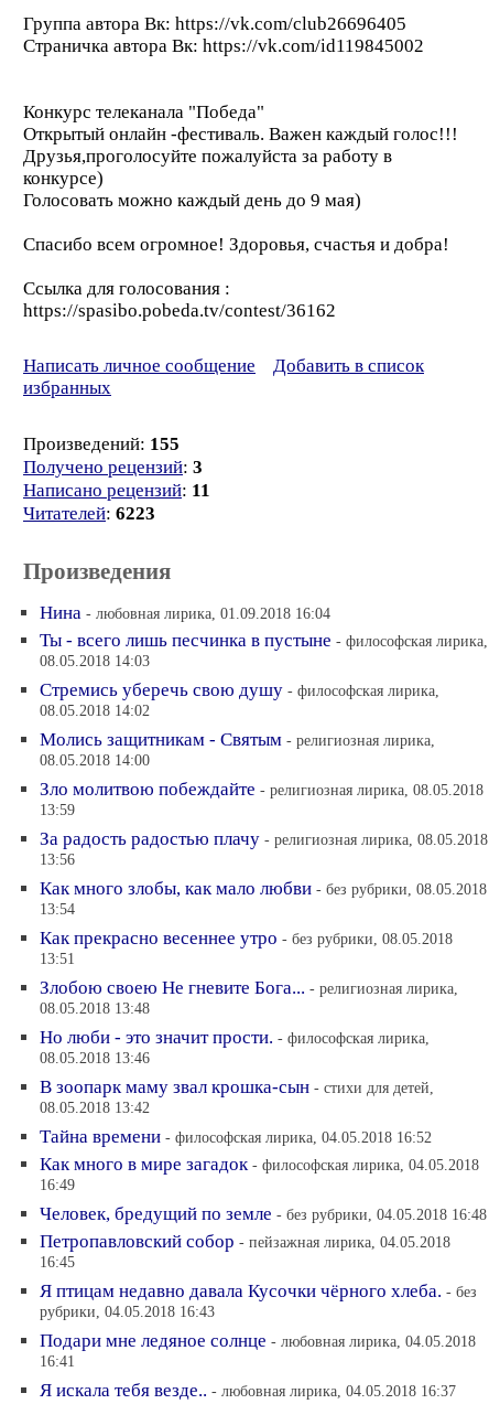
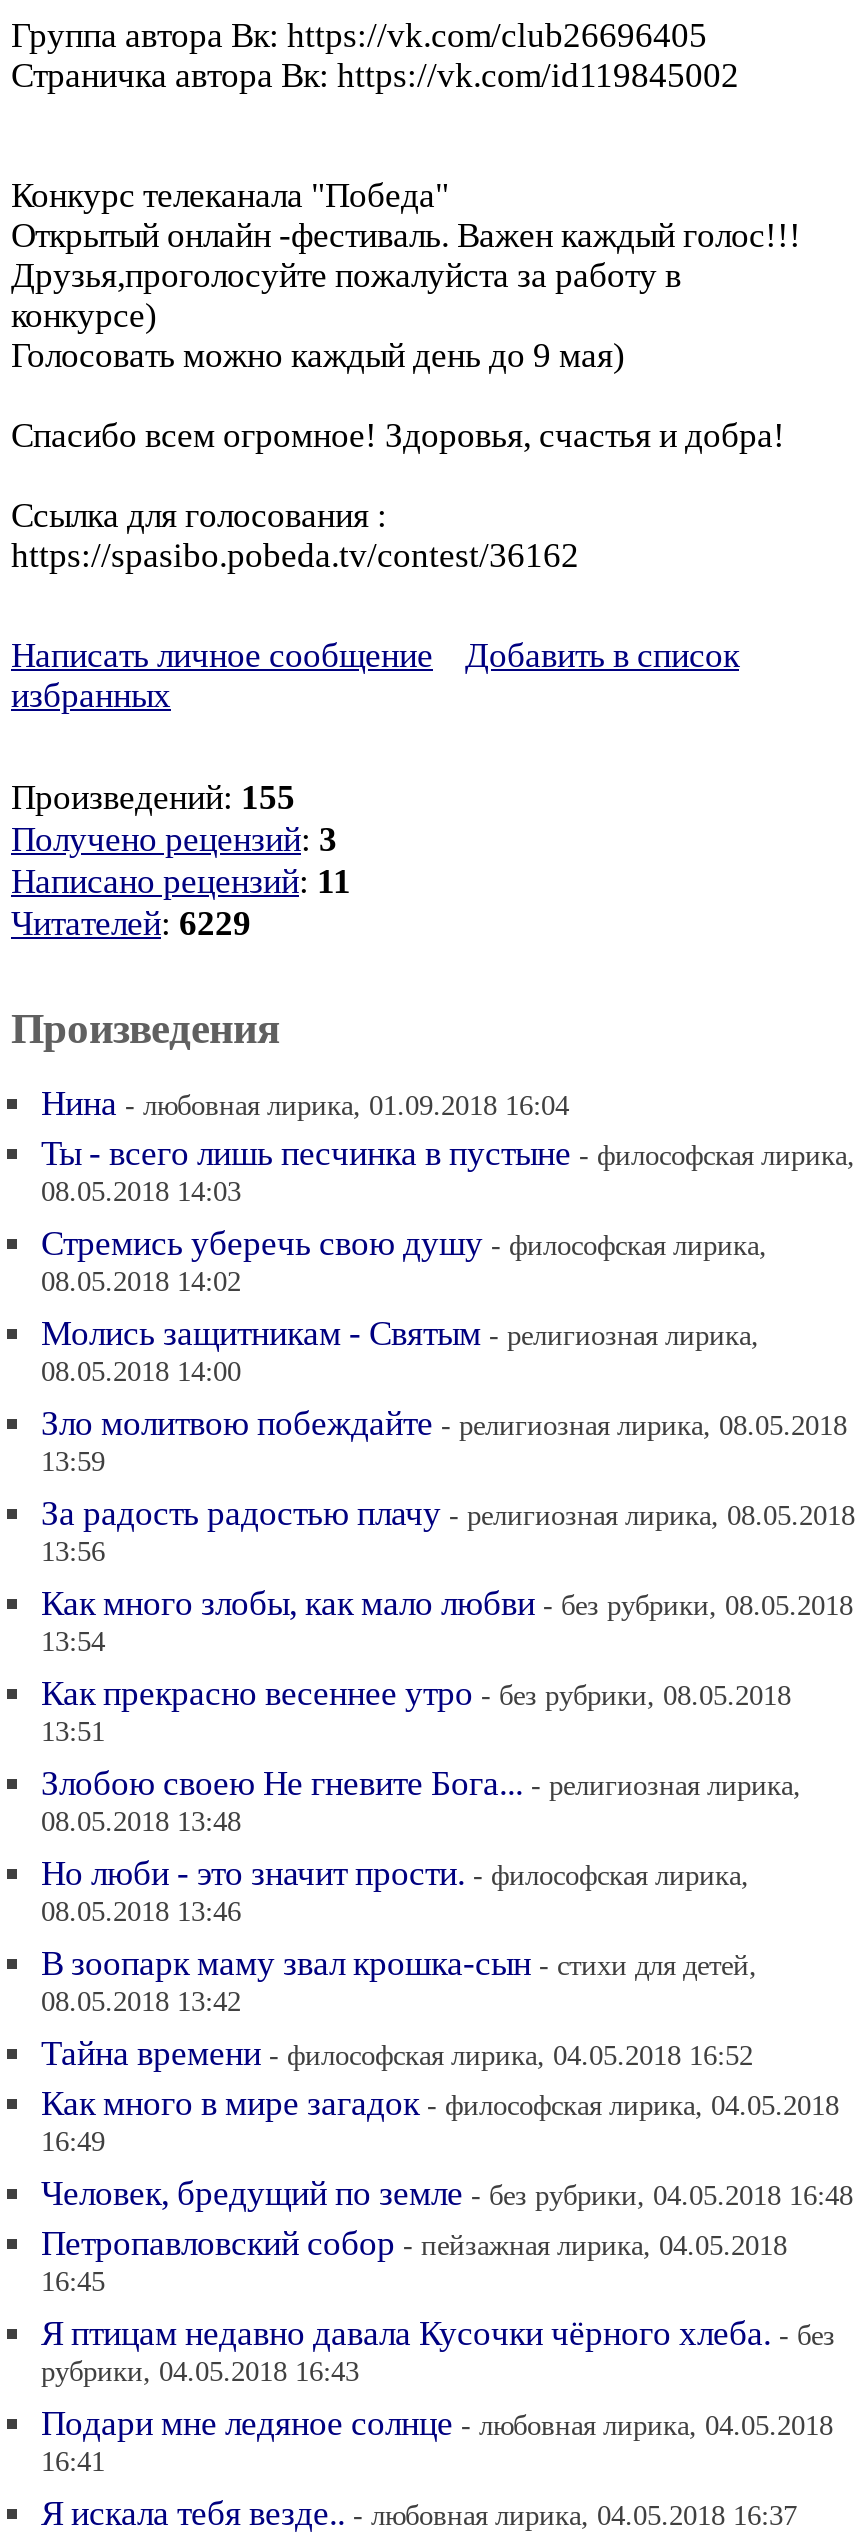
- Читателей: 6223
+ Читателей: 6229
